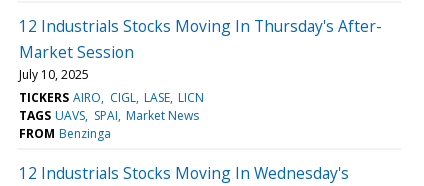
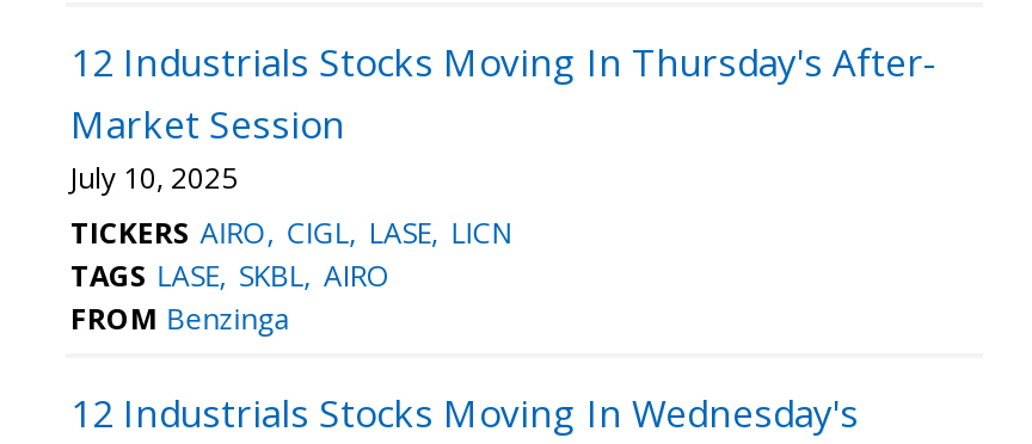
- TAGS UAVS SPAI Market News
+ TAGS LASE SKBL AIRO
